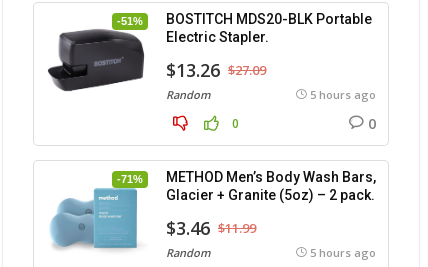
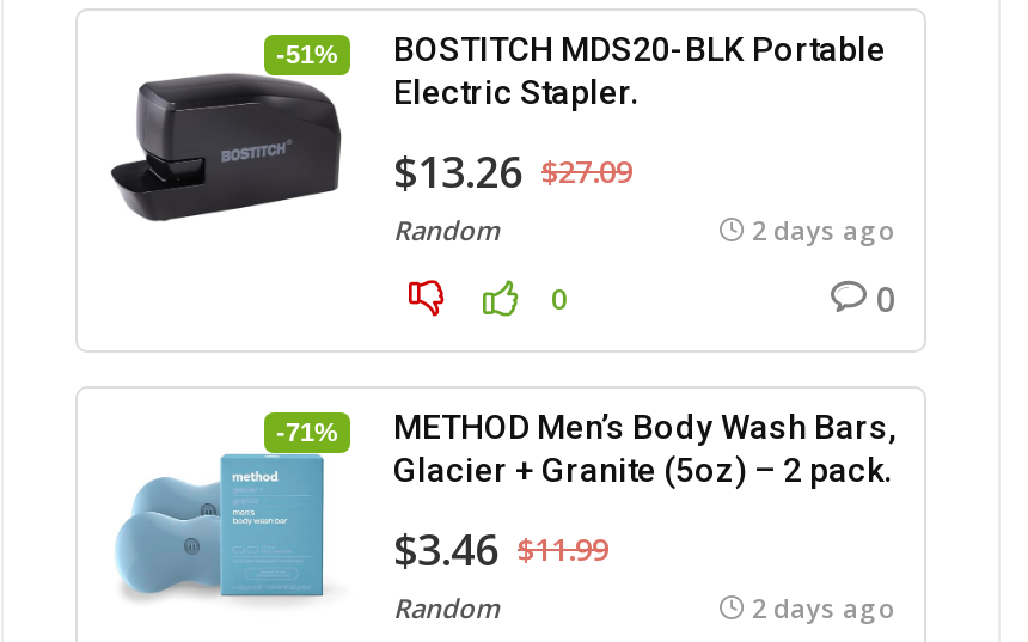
- 5 hours ago
+ 2 days ago

- 5 hours ago
+ 2 days ago
